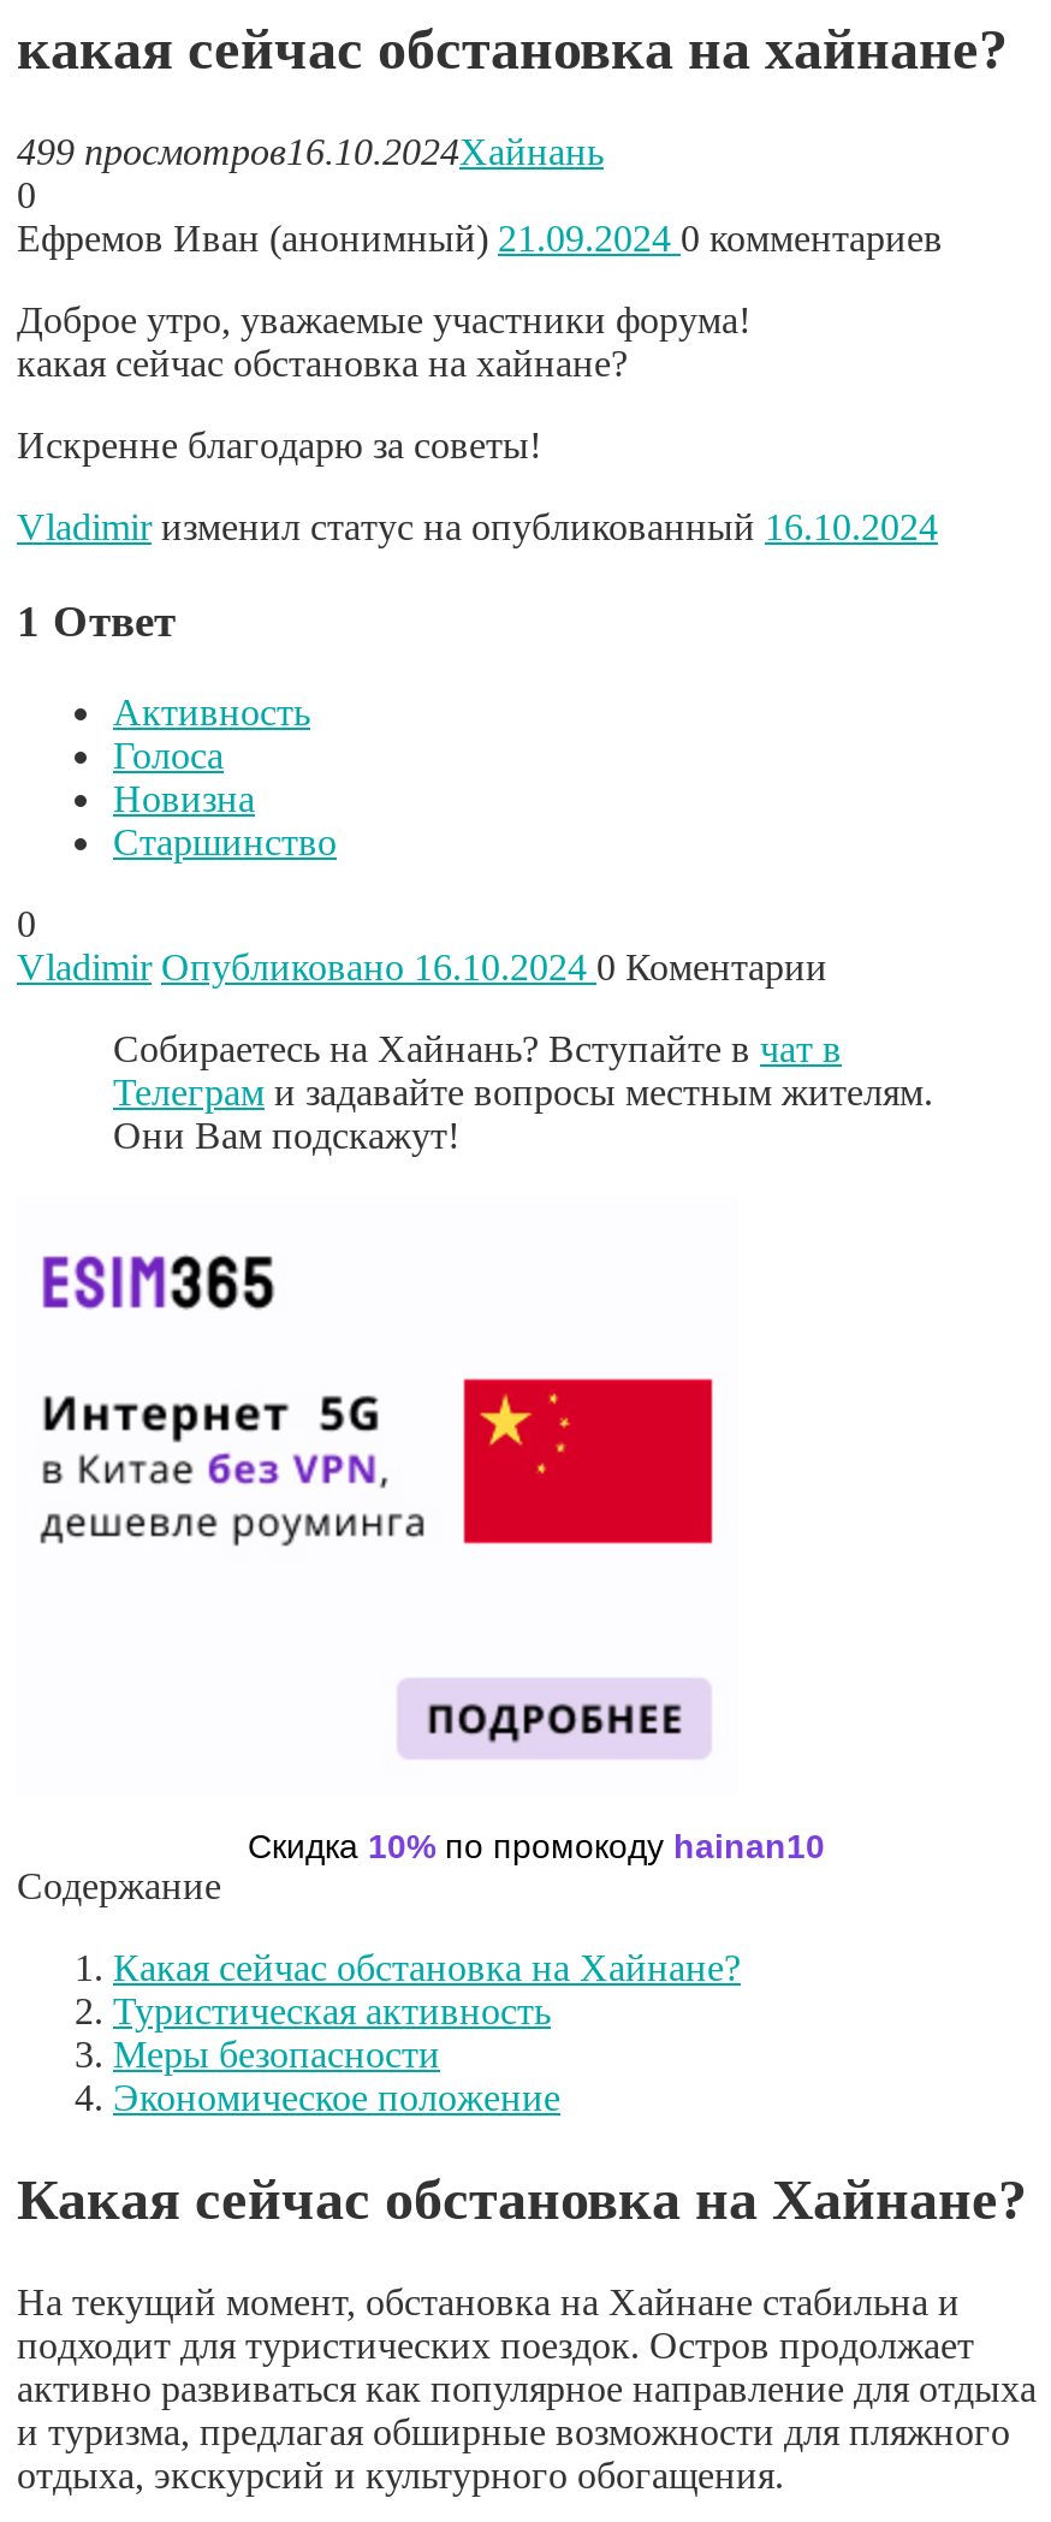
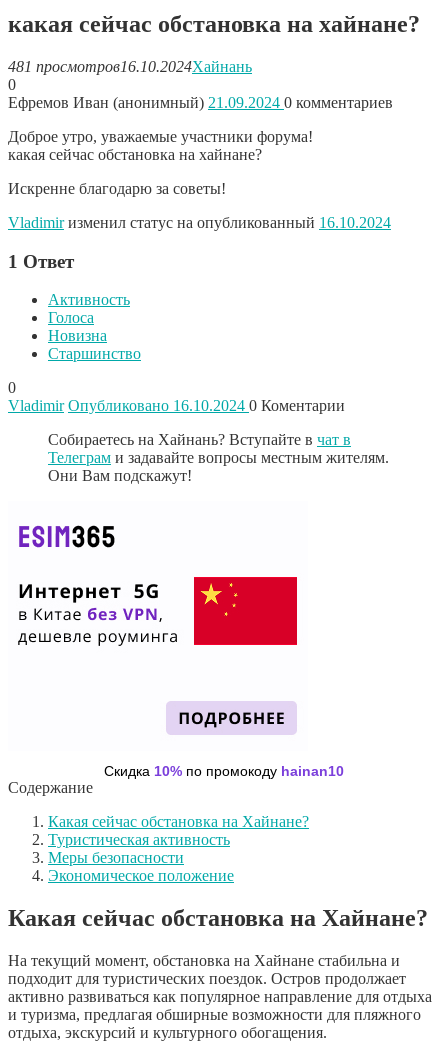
- 499 просмотров16.10.2024Хайнань
+ 481 просмотров16.10.2024Хайнань
